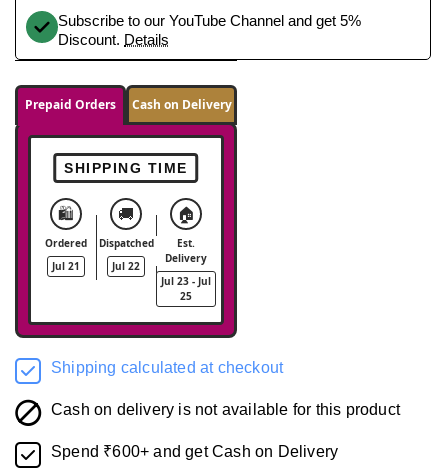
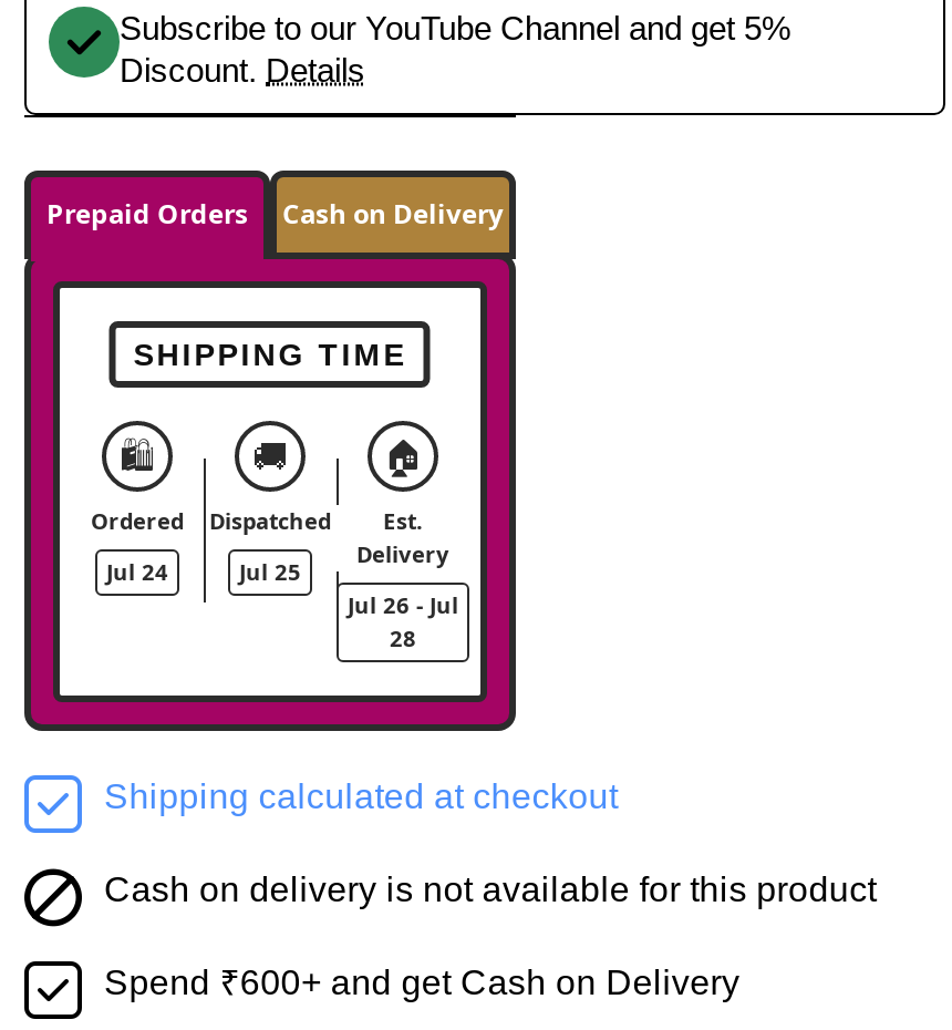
- Jul 21
+ Jul 24

- Jul 22
+ Jul 25

- Jul 23 - Jul
+ Jul 26 - Jul

- 25
+ 28
